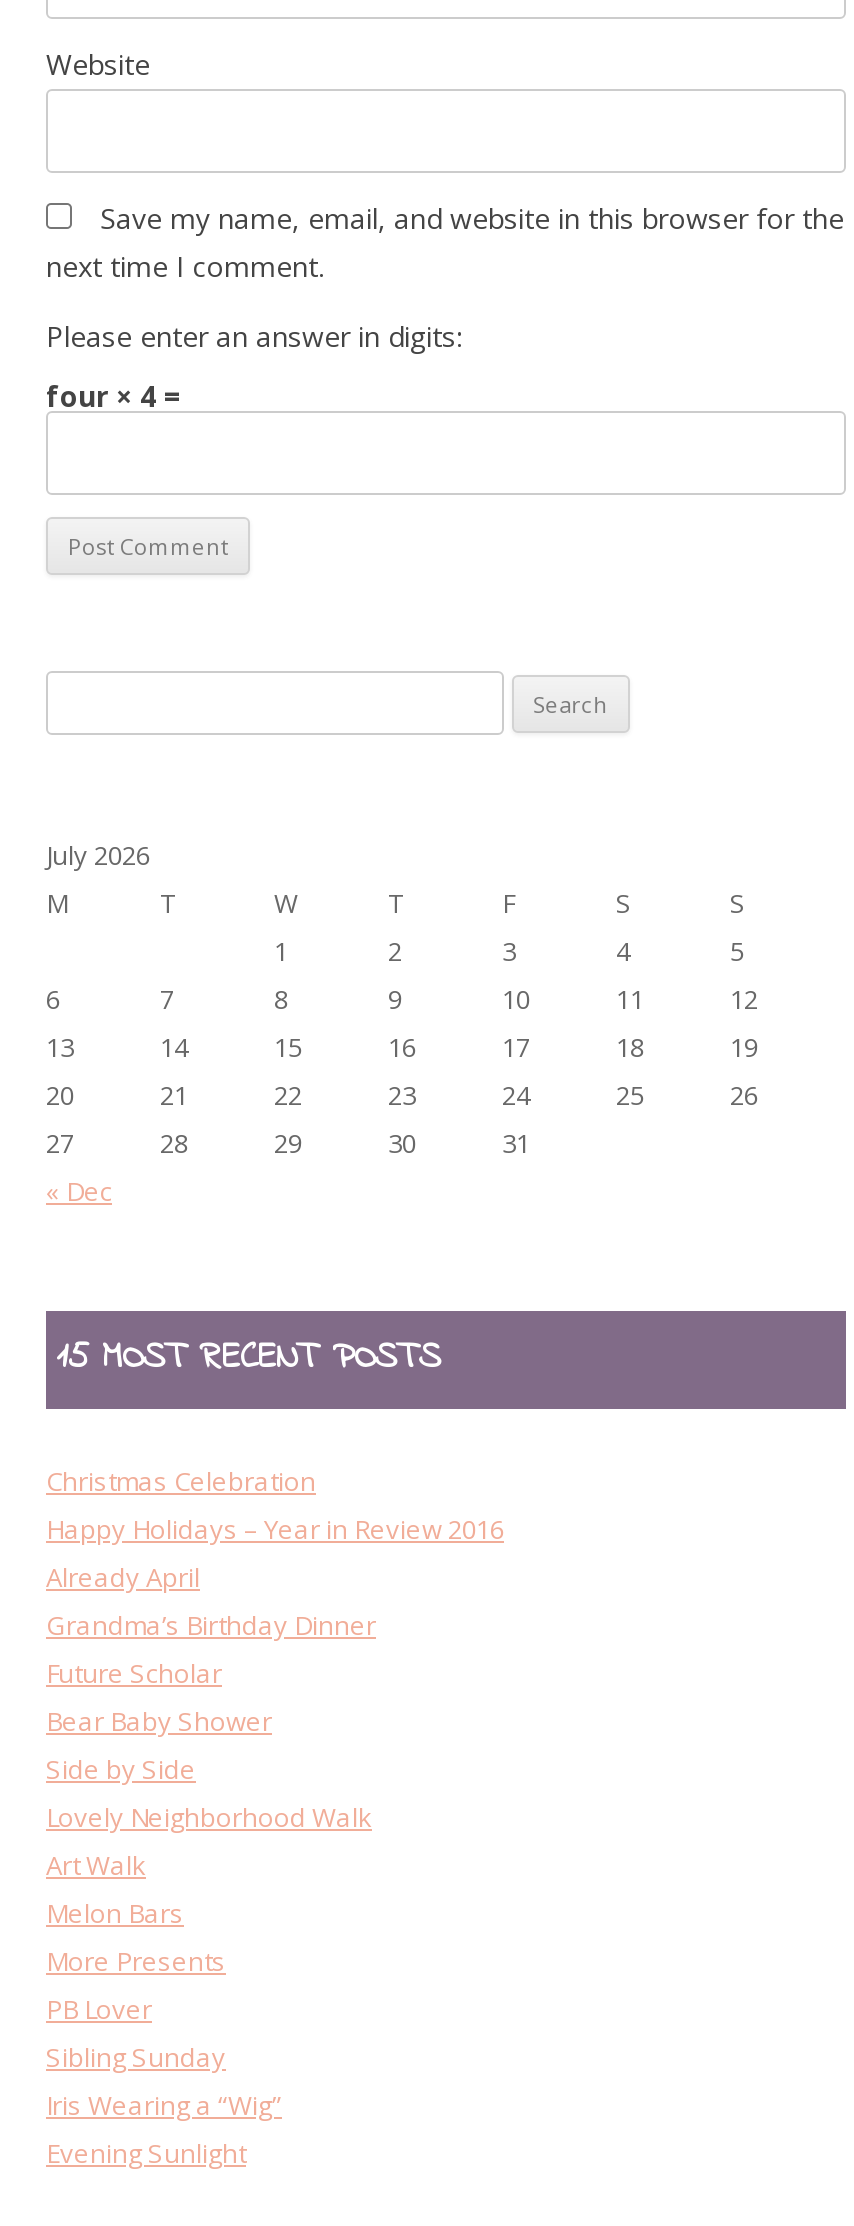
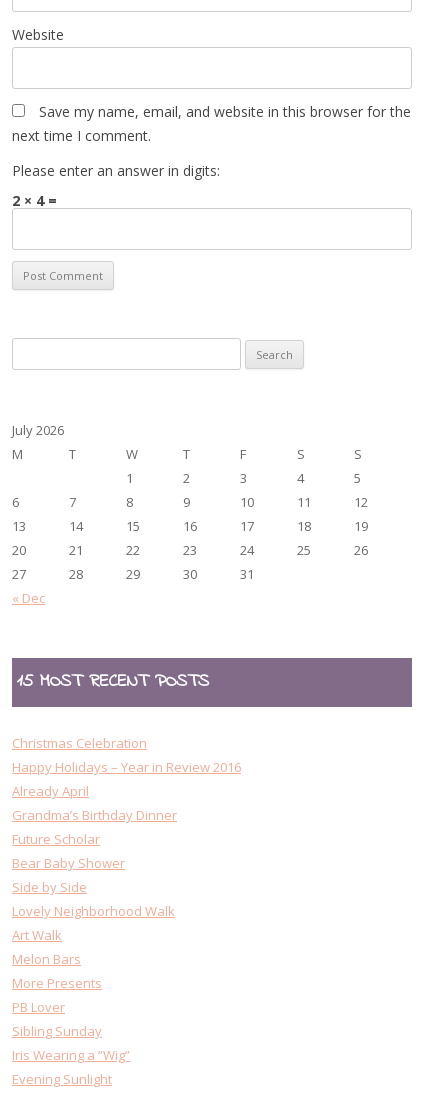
- four × 4 =
+ 2 × 4 =
